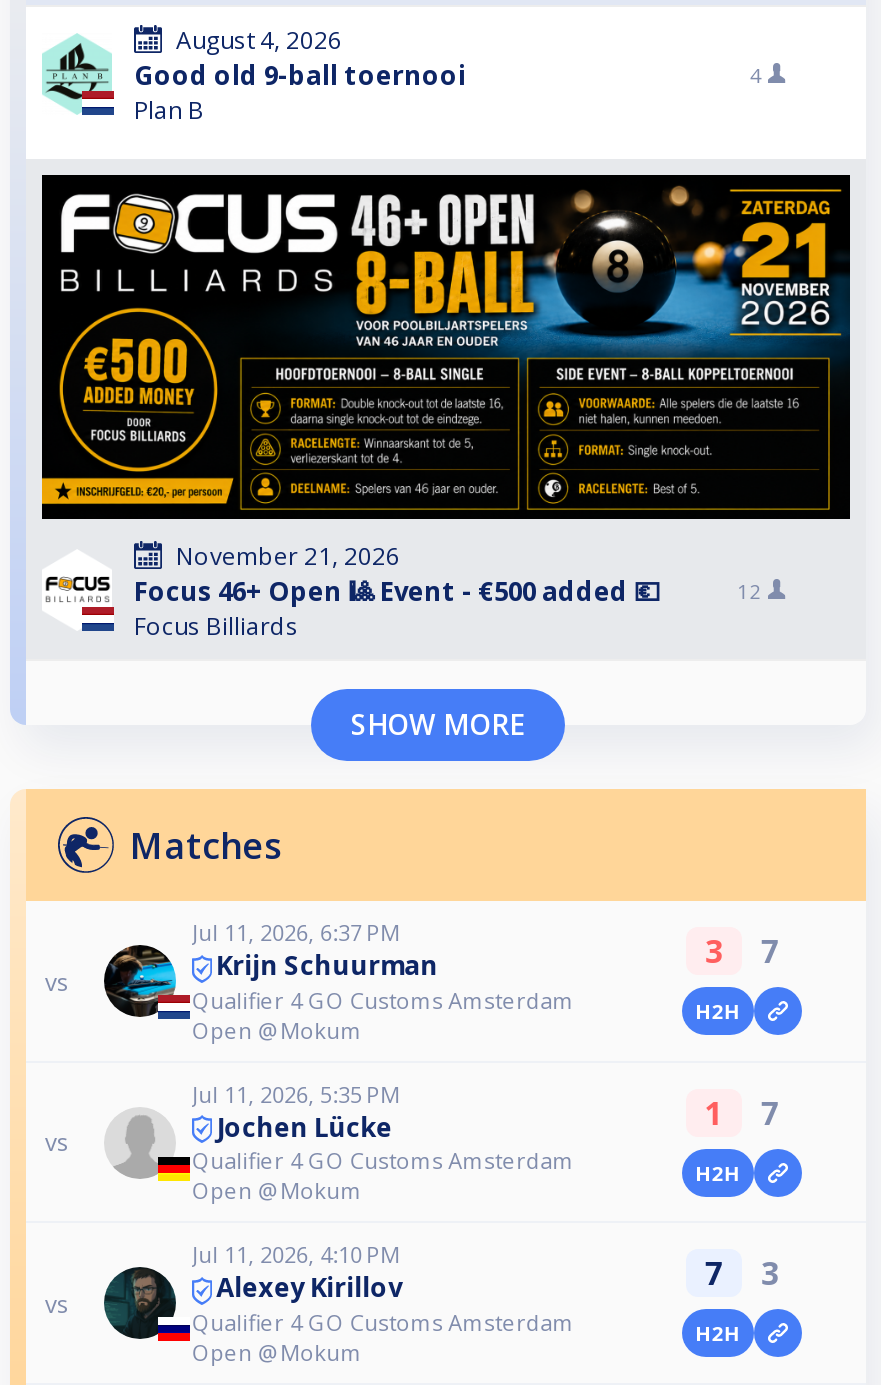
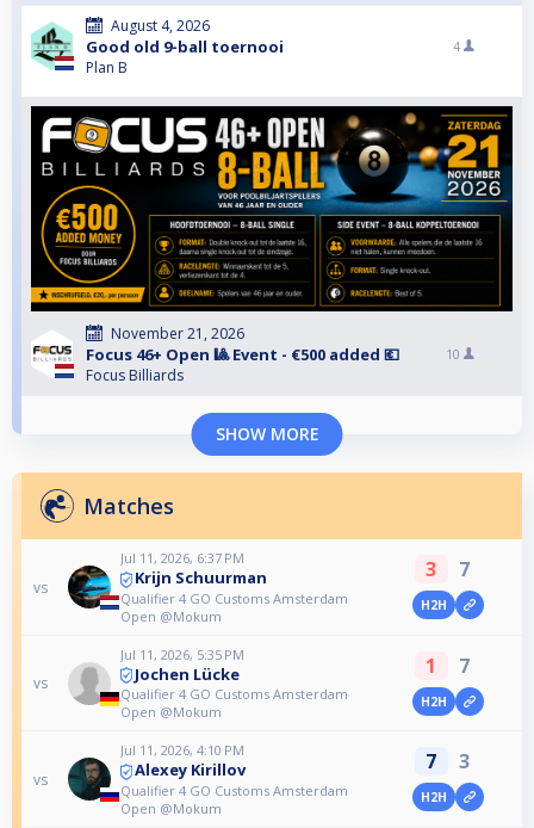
- 12
+ 10
